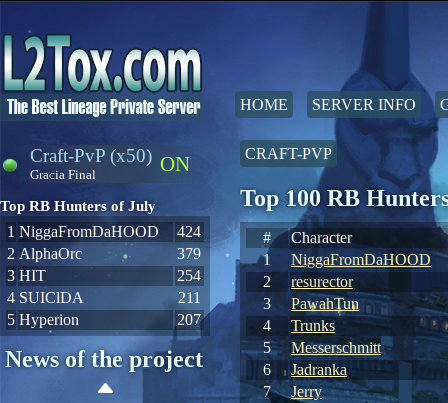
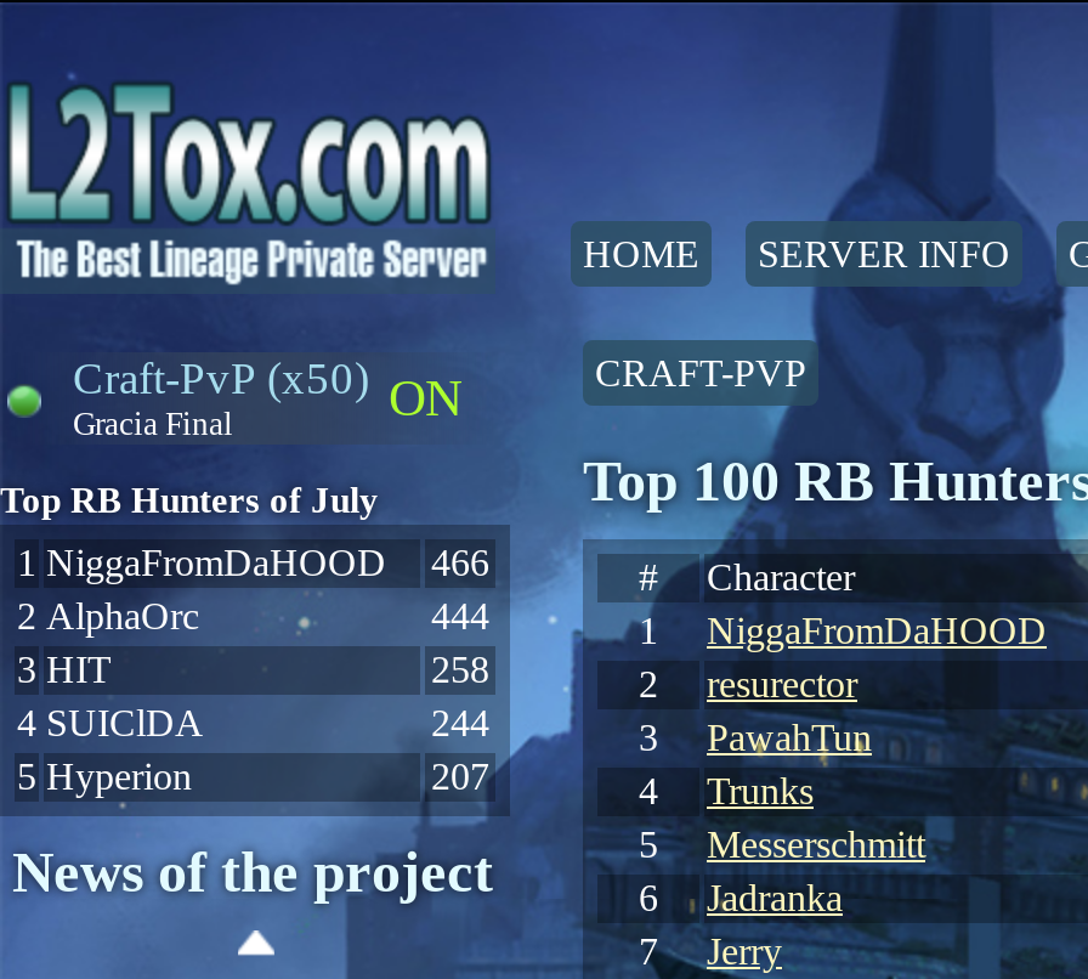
- 1 NiggaFromDaHOOD 424
+ 1 NiggaFromDaHOOD 466

- 379
+ 444

- 254
+ 258

- 211
+ 244
